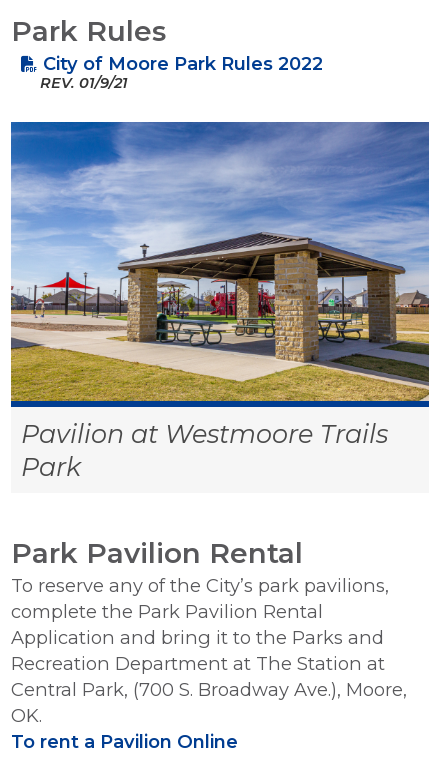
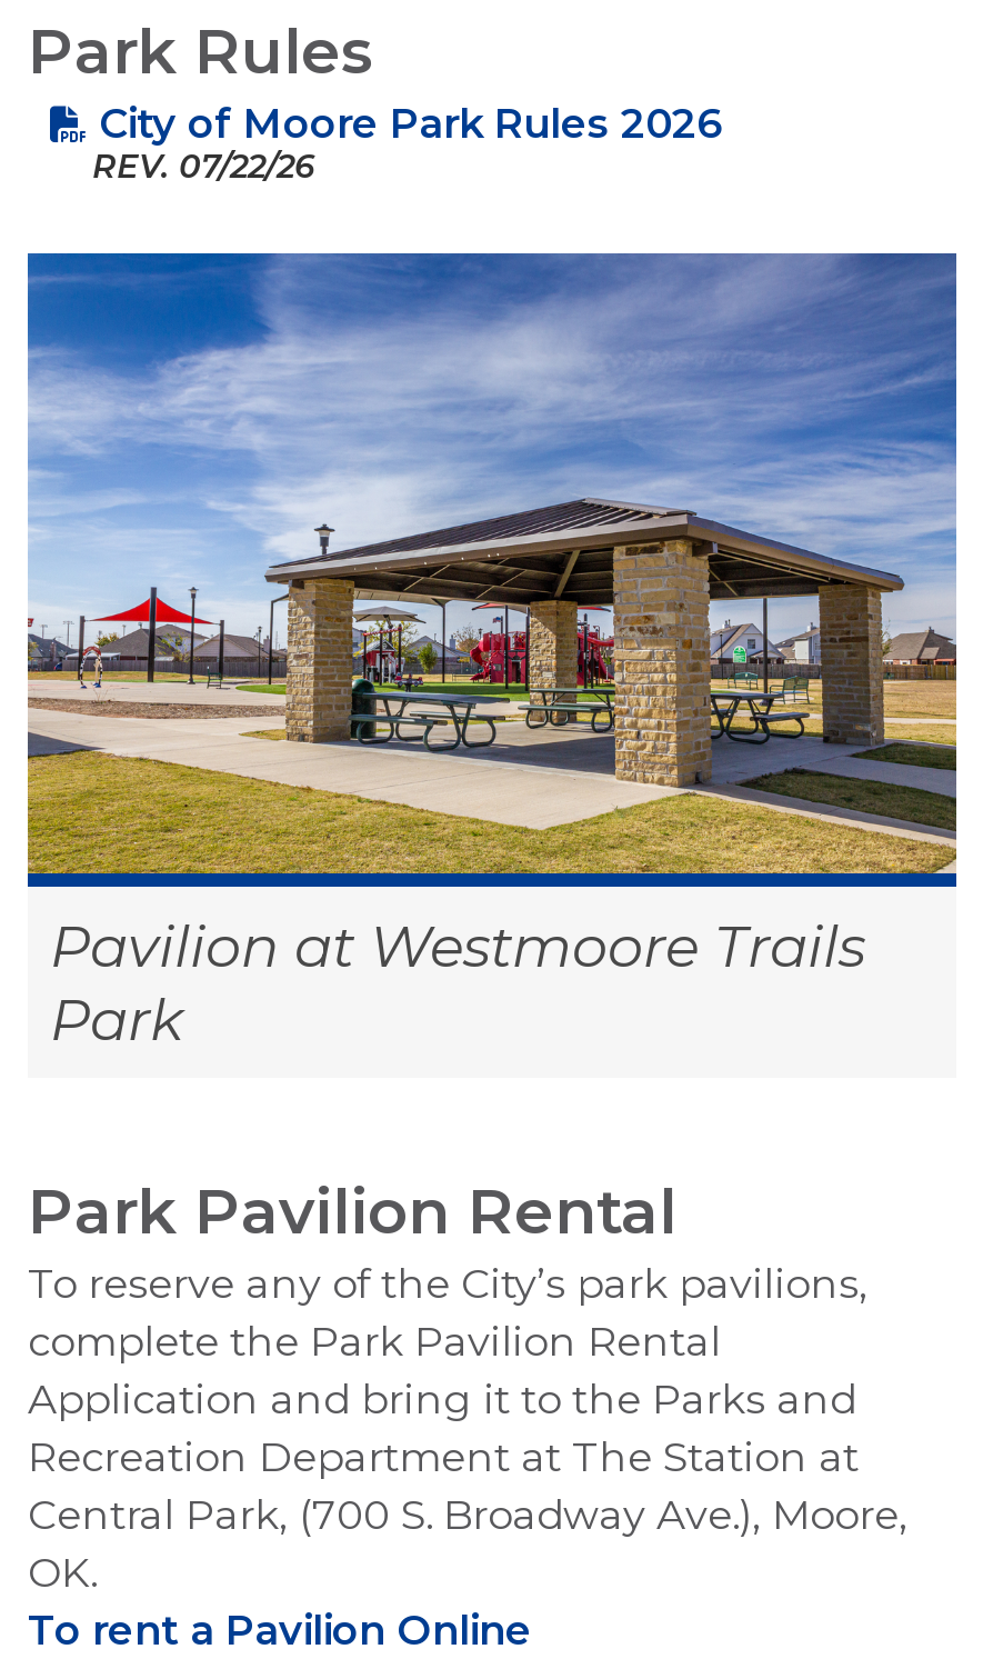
- City of Moore Park Rules 2022
+ City of Moore Park Rules 2026

- REV. 01/9/21
+ REV. 07/22/26
